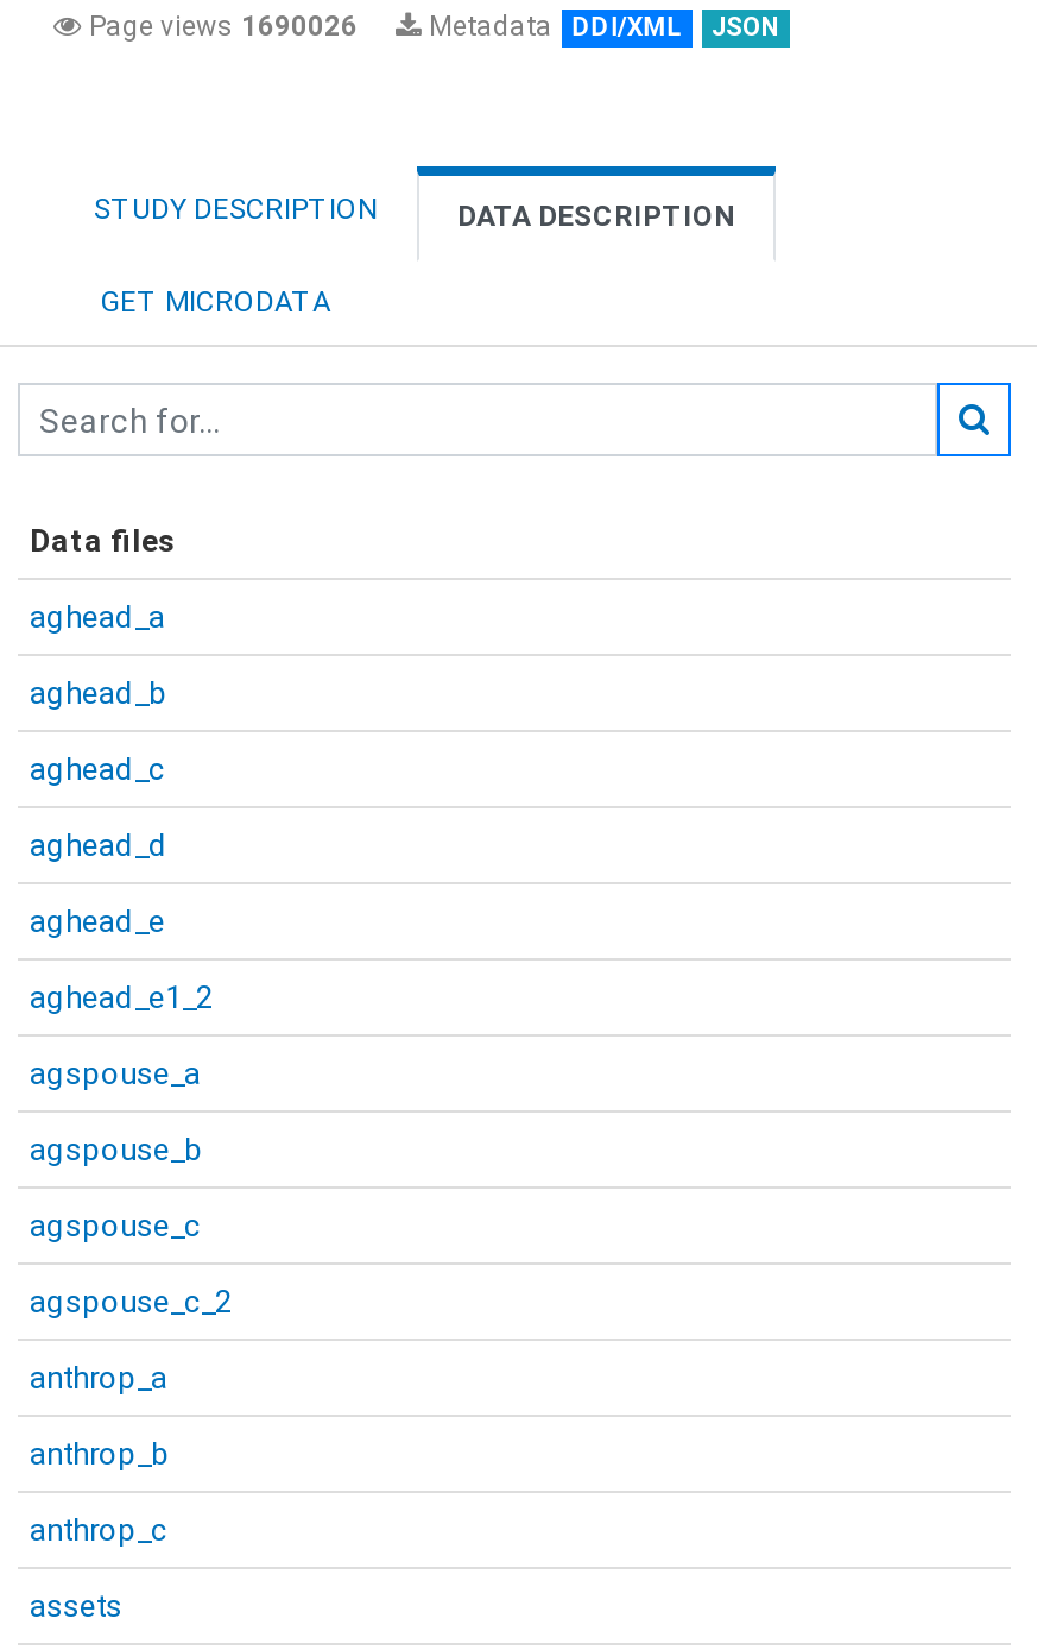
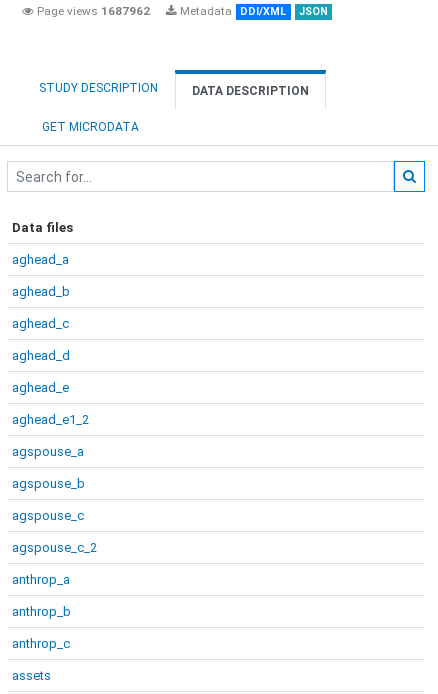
- Page views 1690026 Metadata DDI/XML JSON
+ Page views 1687962 Metadata DDI/XML JSON
